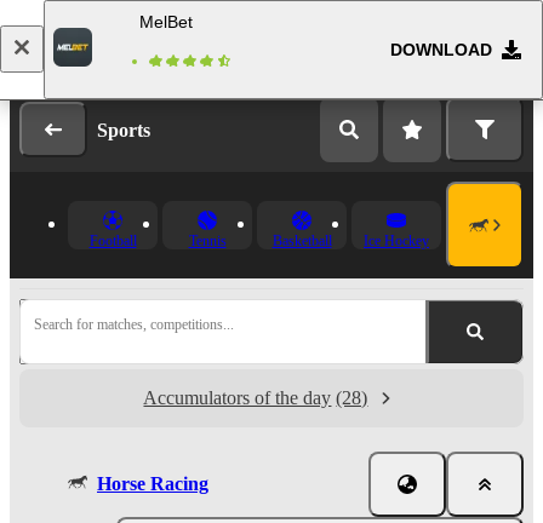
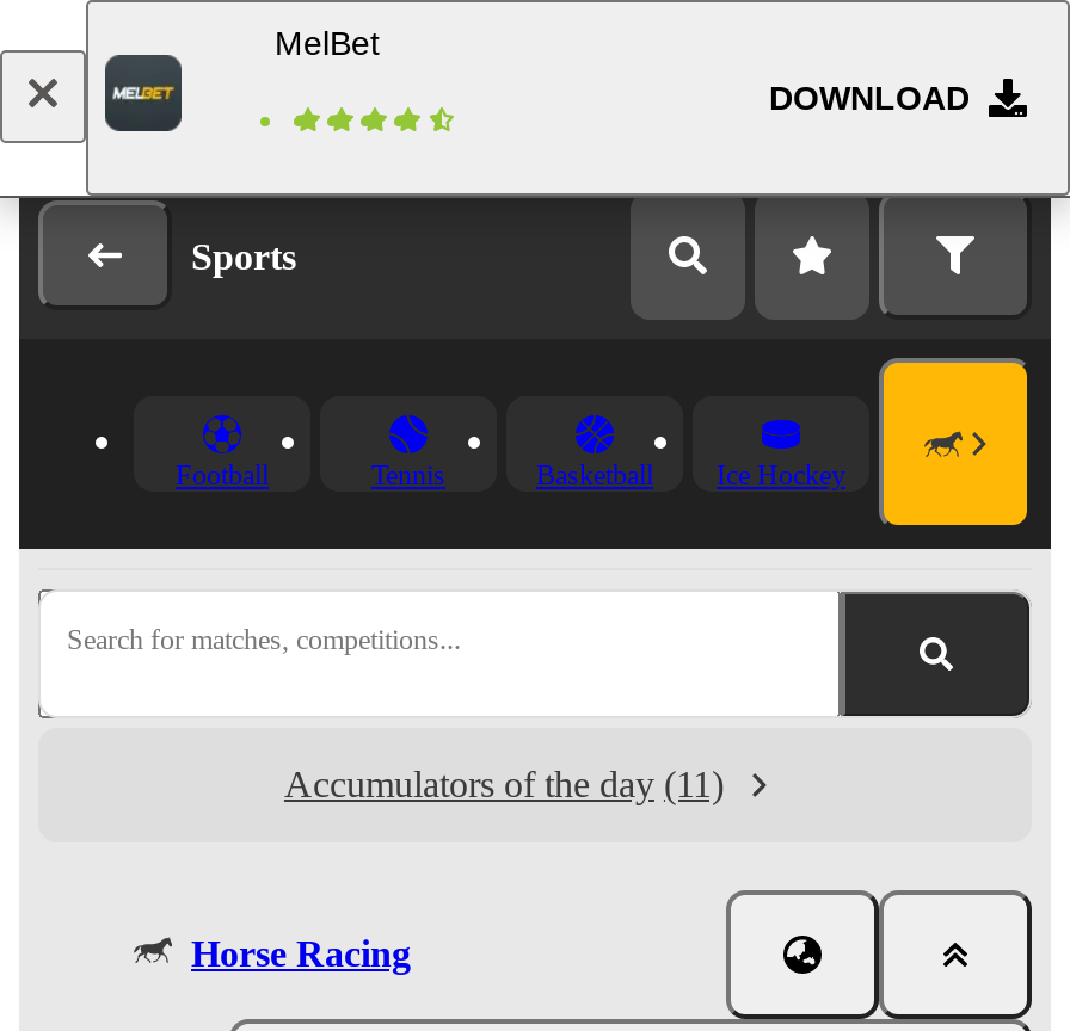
- Accumulators of the day (28)
+ Accumulators of the day (11)
